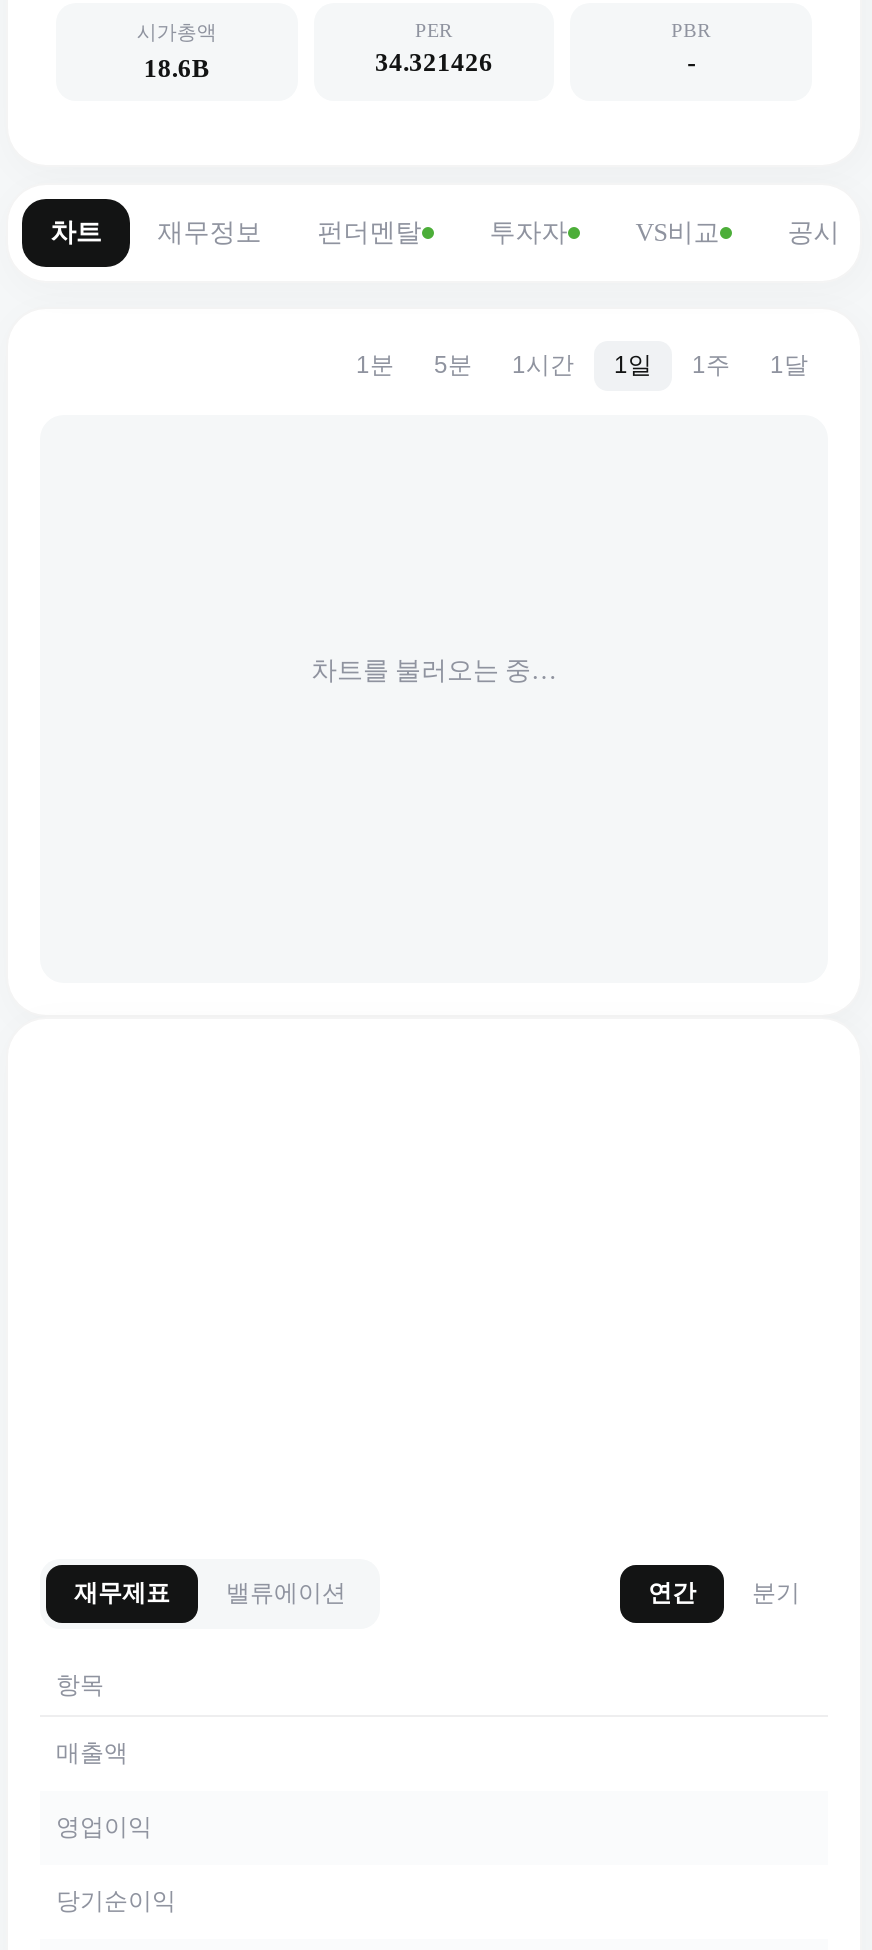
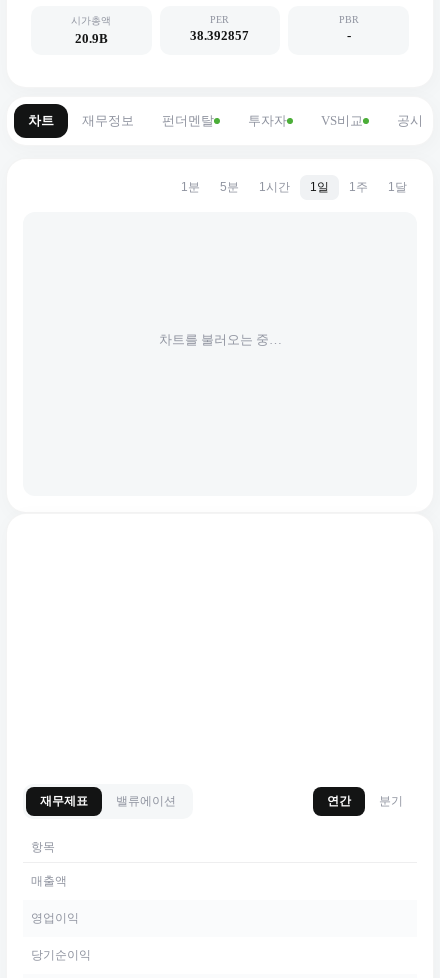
- 18.6B
+ 20.9B

- 34.321426
+ 38.392857
